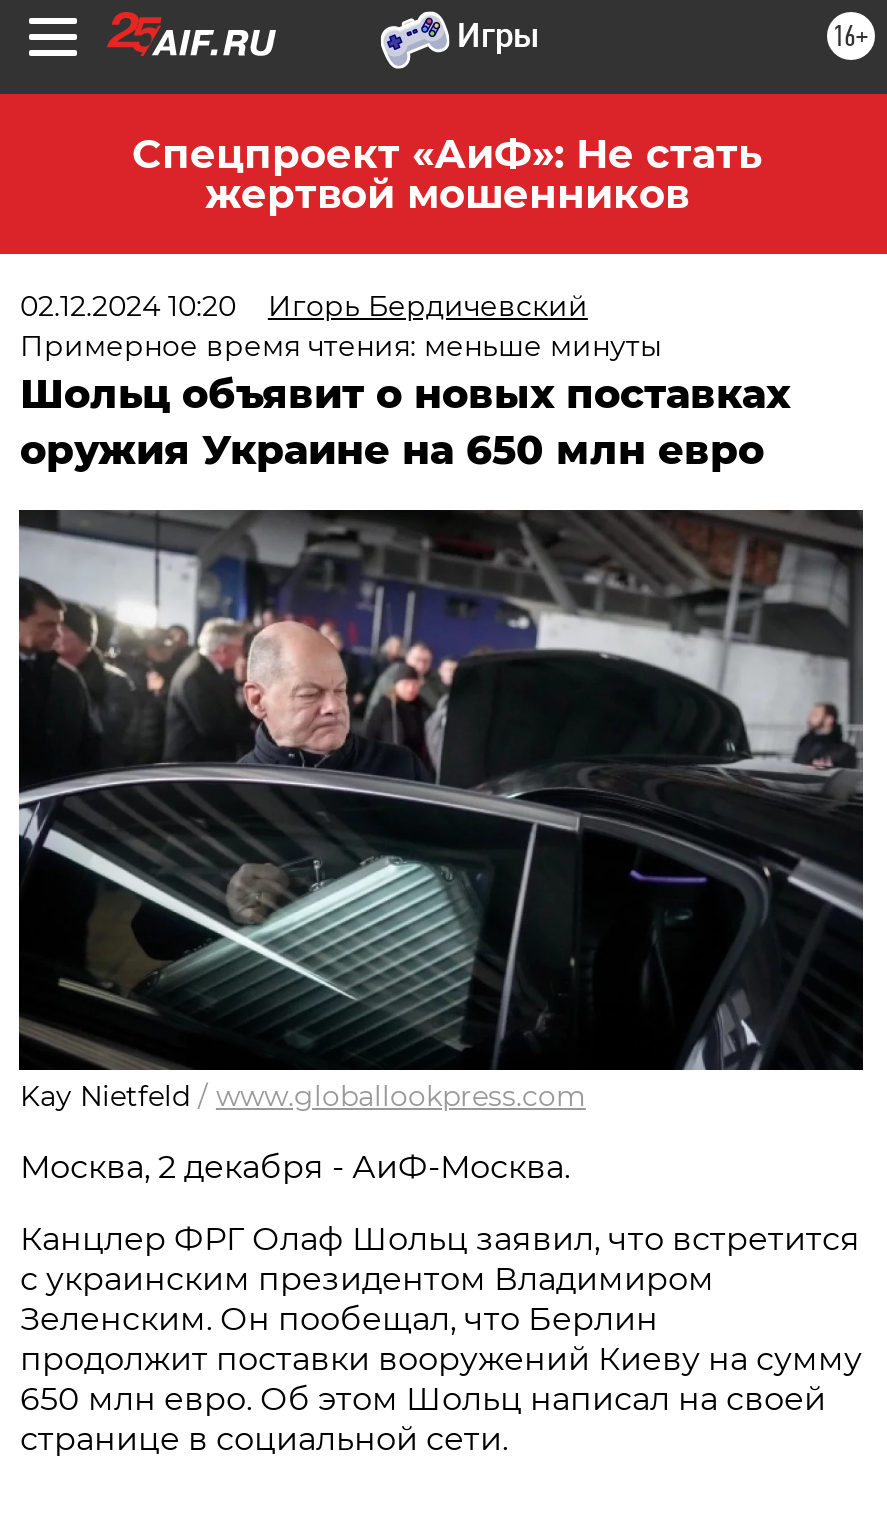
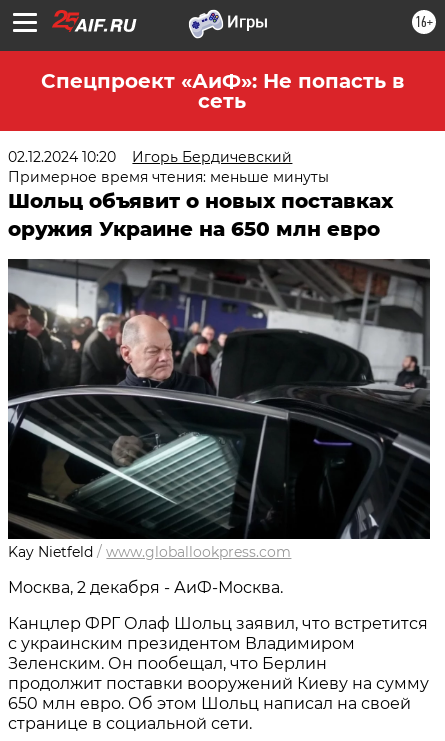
- Спецпроект «АиФ»: Не стать
- жертвой мошенников
+ Спецпроект «АиФ»: Не попасть в
+ сеть
